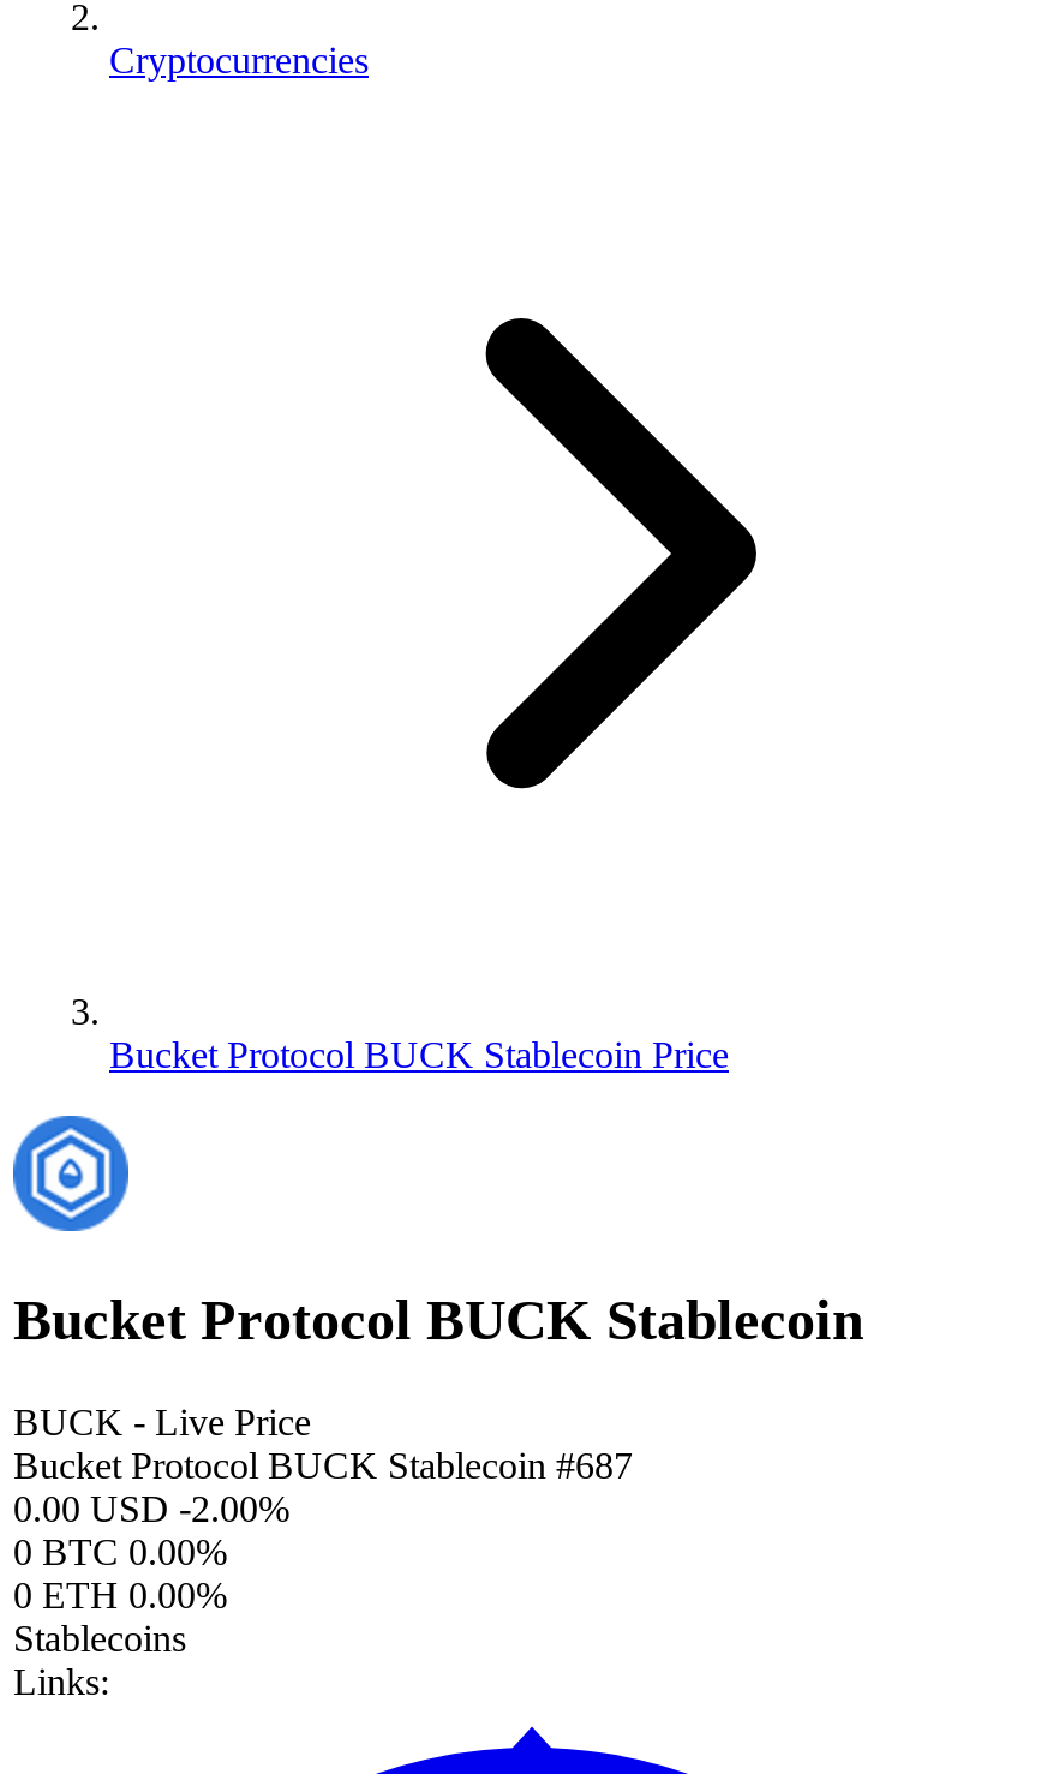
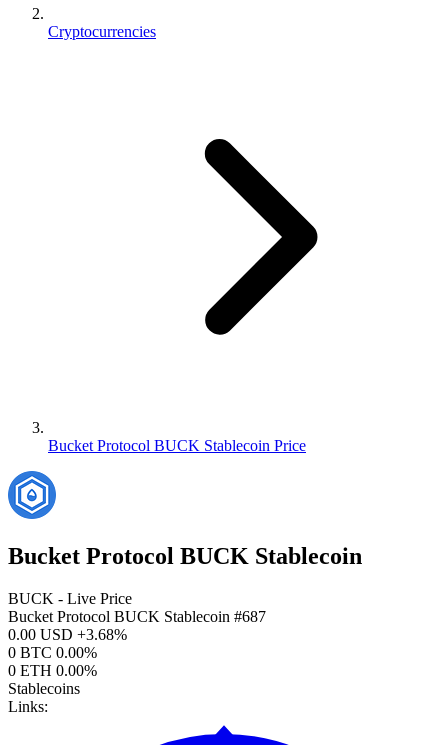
- 0.00 USD -2.00%
+ 0.00 USD +3.68%
